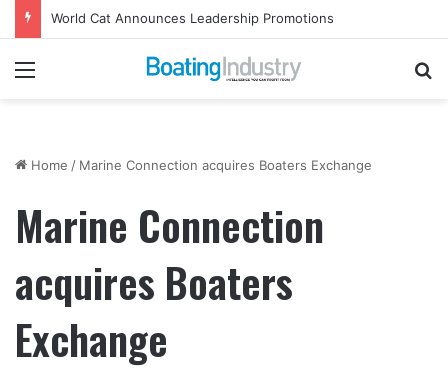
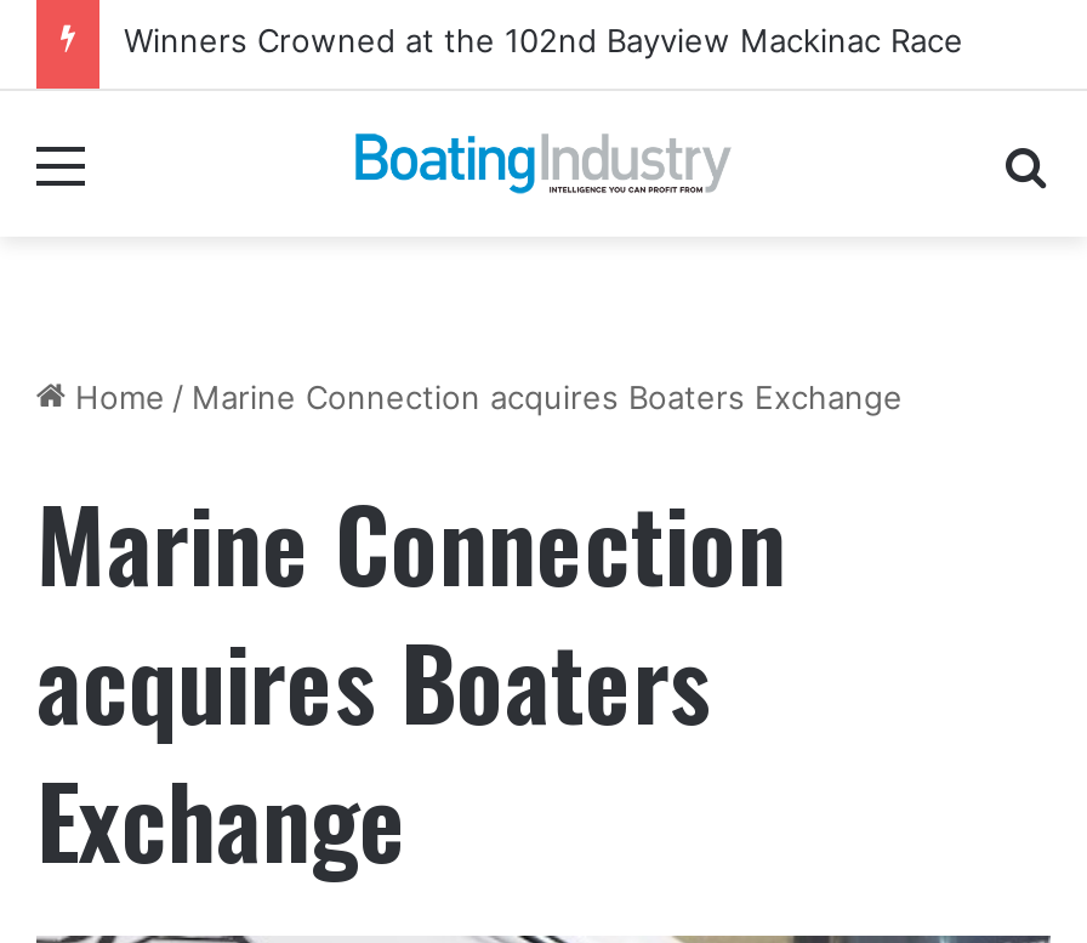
- World Cat Announces Leadership Promotions
+ Winners Crowned at the 102nd Bayview Mackinac Race
